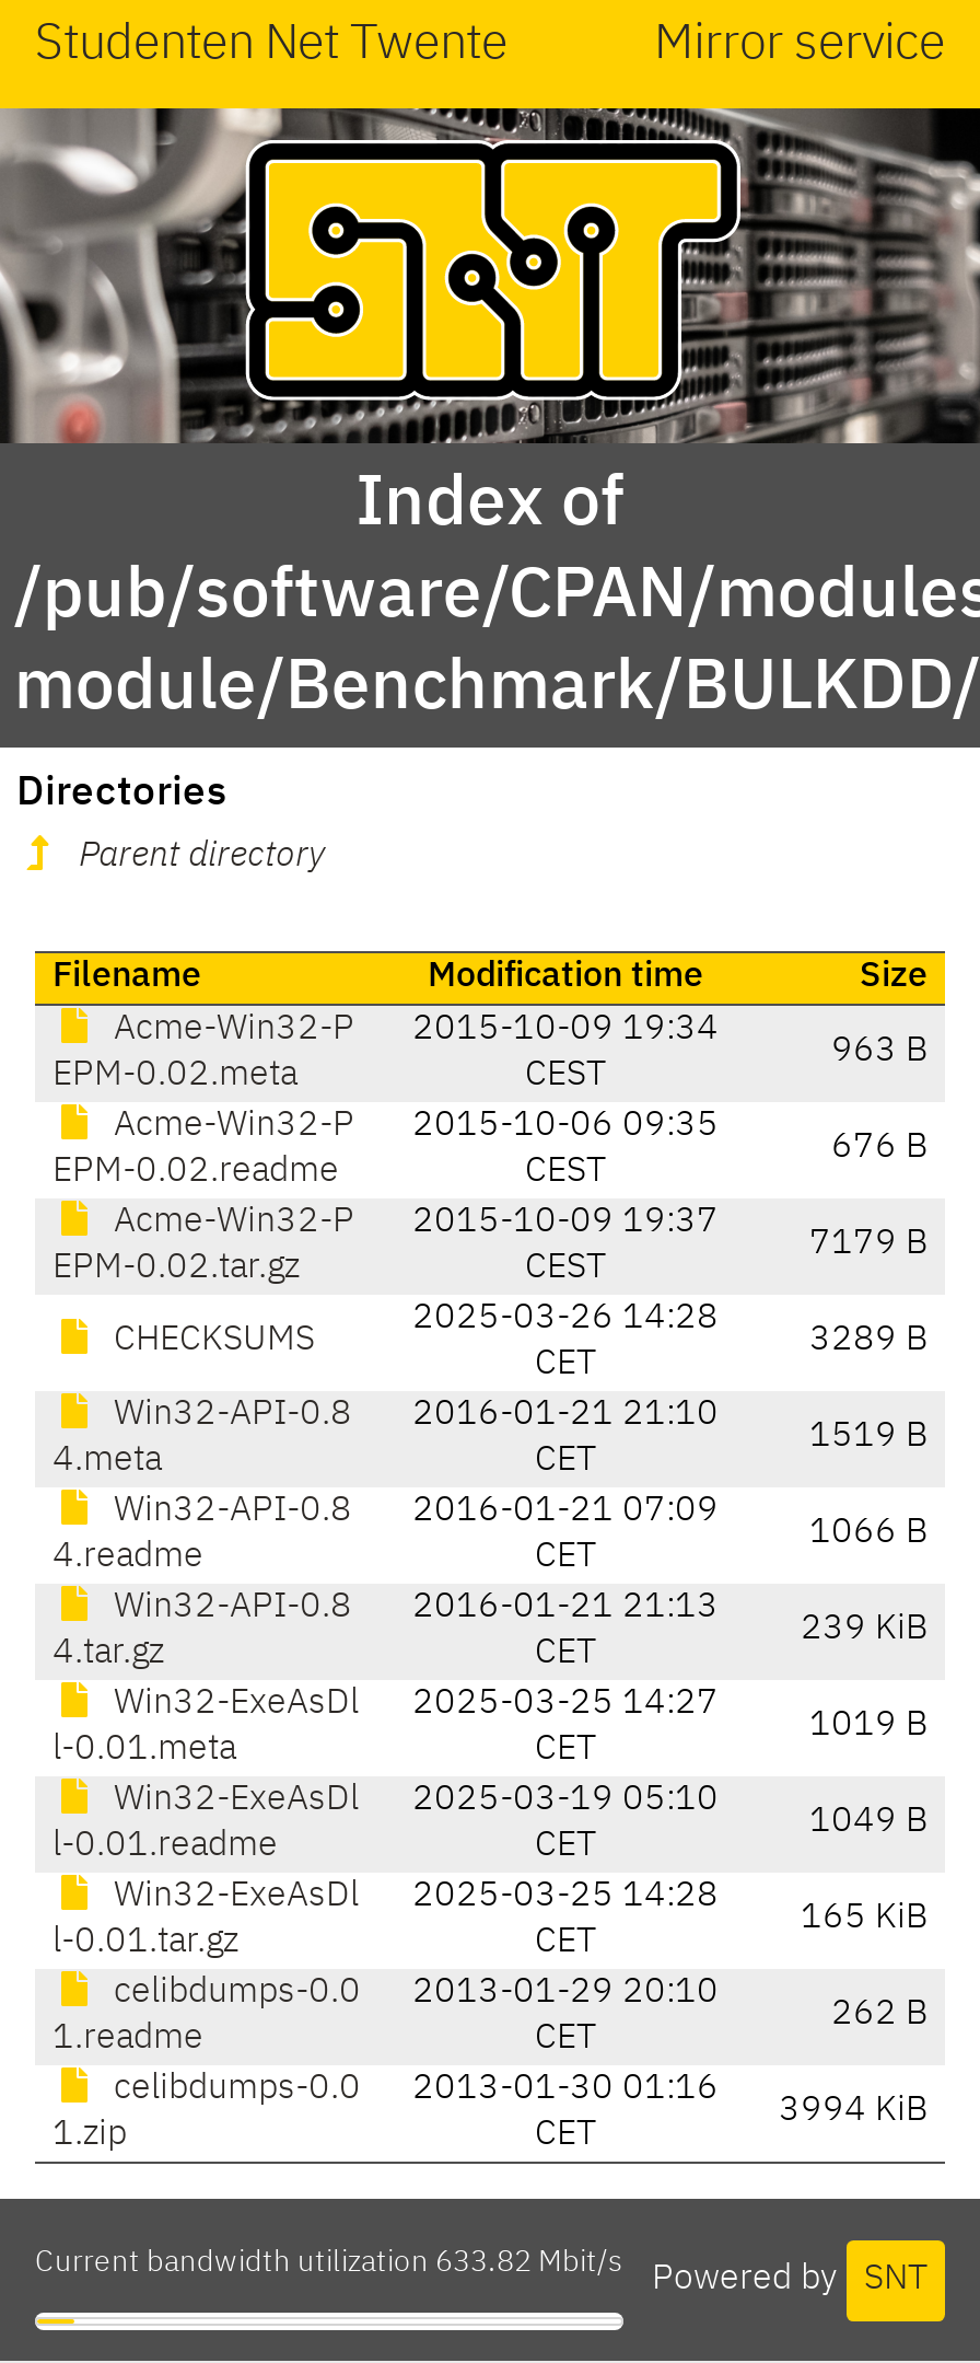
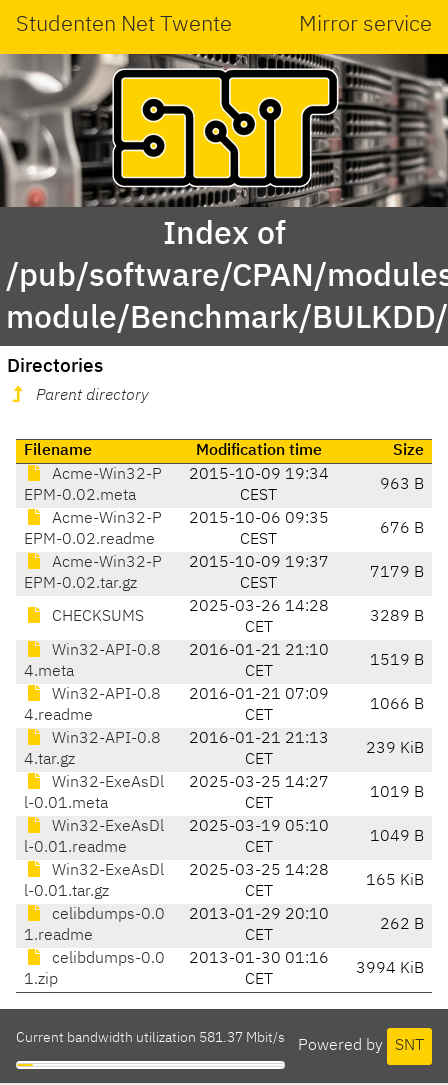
- Current bandwidth utilization 633.82 Mbit/s
+ Current bandwidth utilization 581.37 Mbit/s
